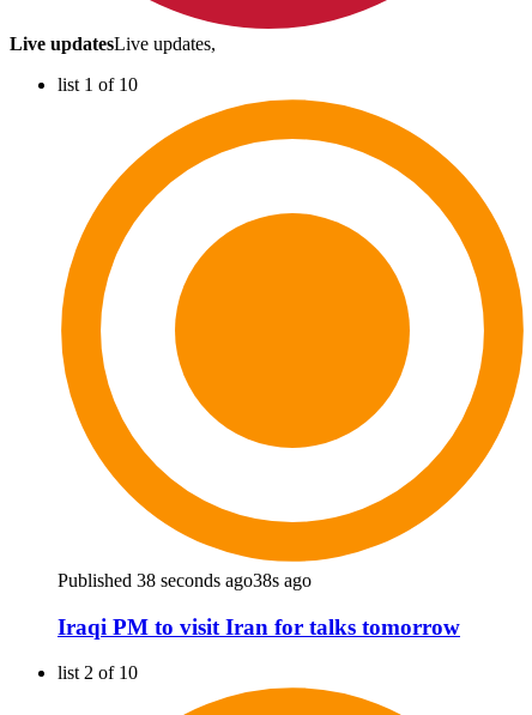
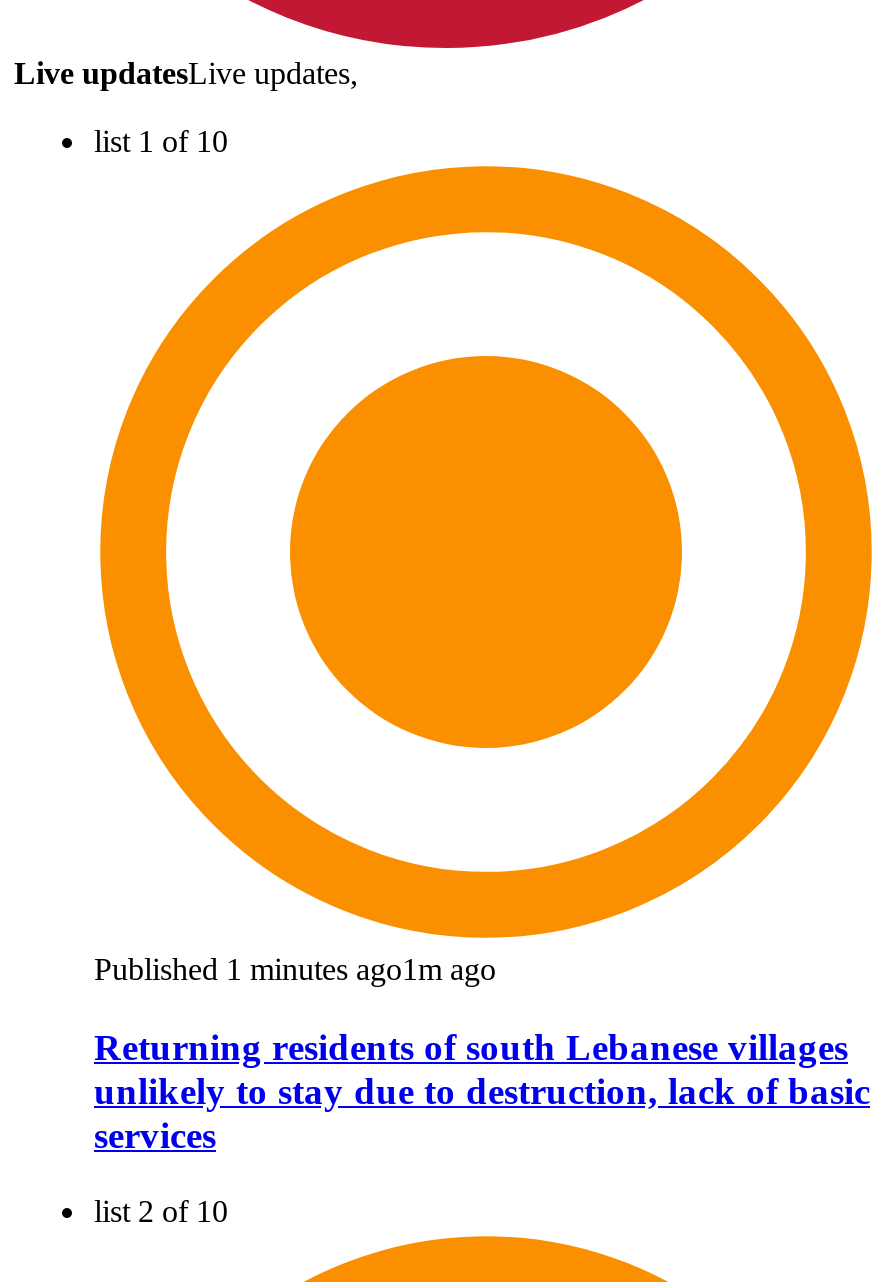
- Published 38 seconds ago38s ago
+ Published 1 minutes ago1m ago

- Iraqi PM to visit Iran for talks tomorrow
+ Returning residents of south Lebanese villages
+ unlikely to stay due to destruction, lack of basic
+ services
